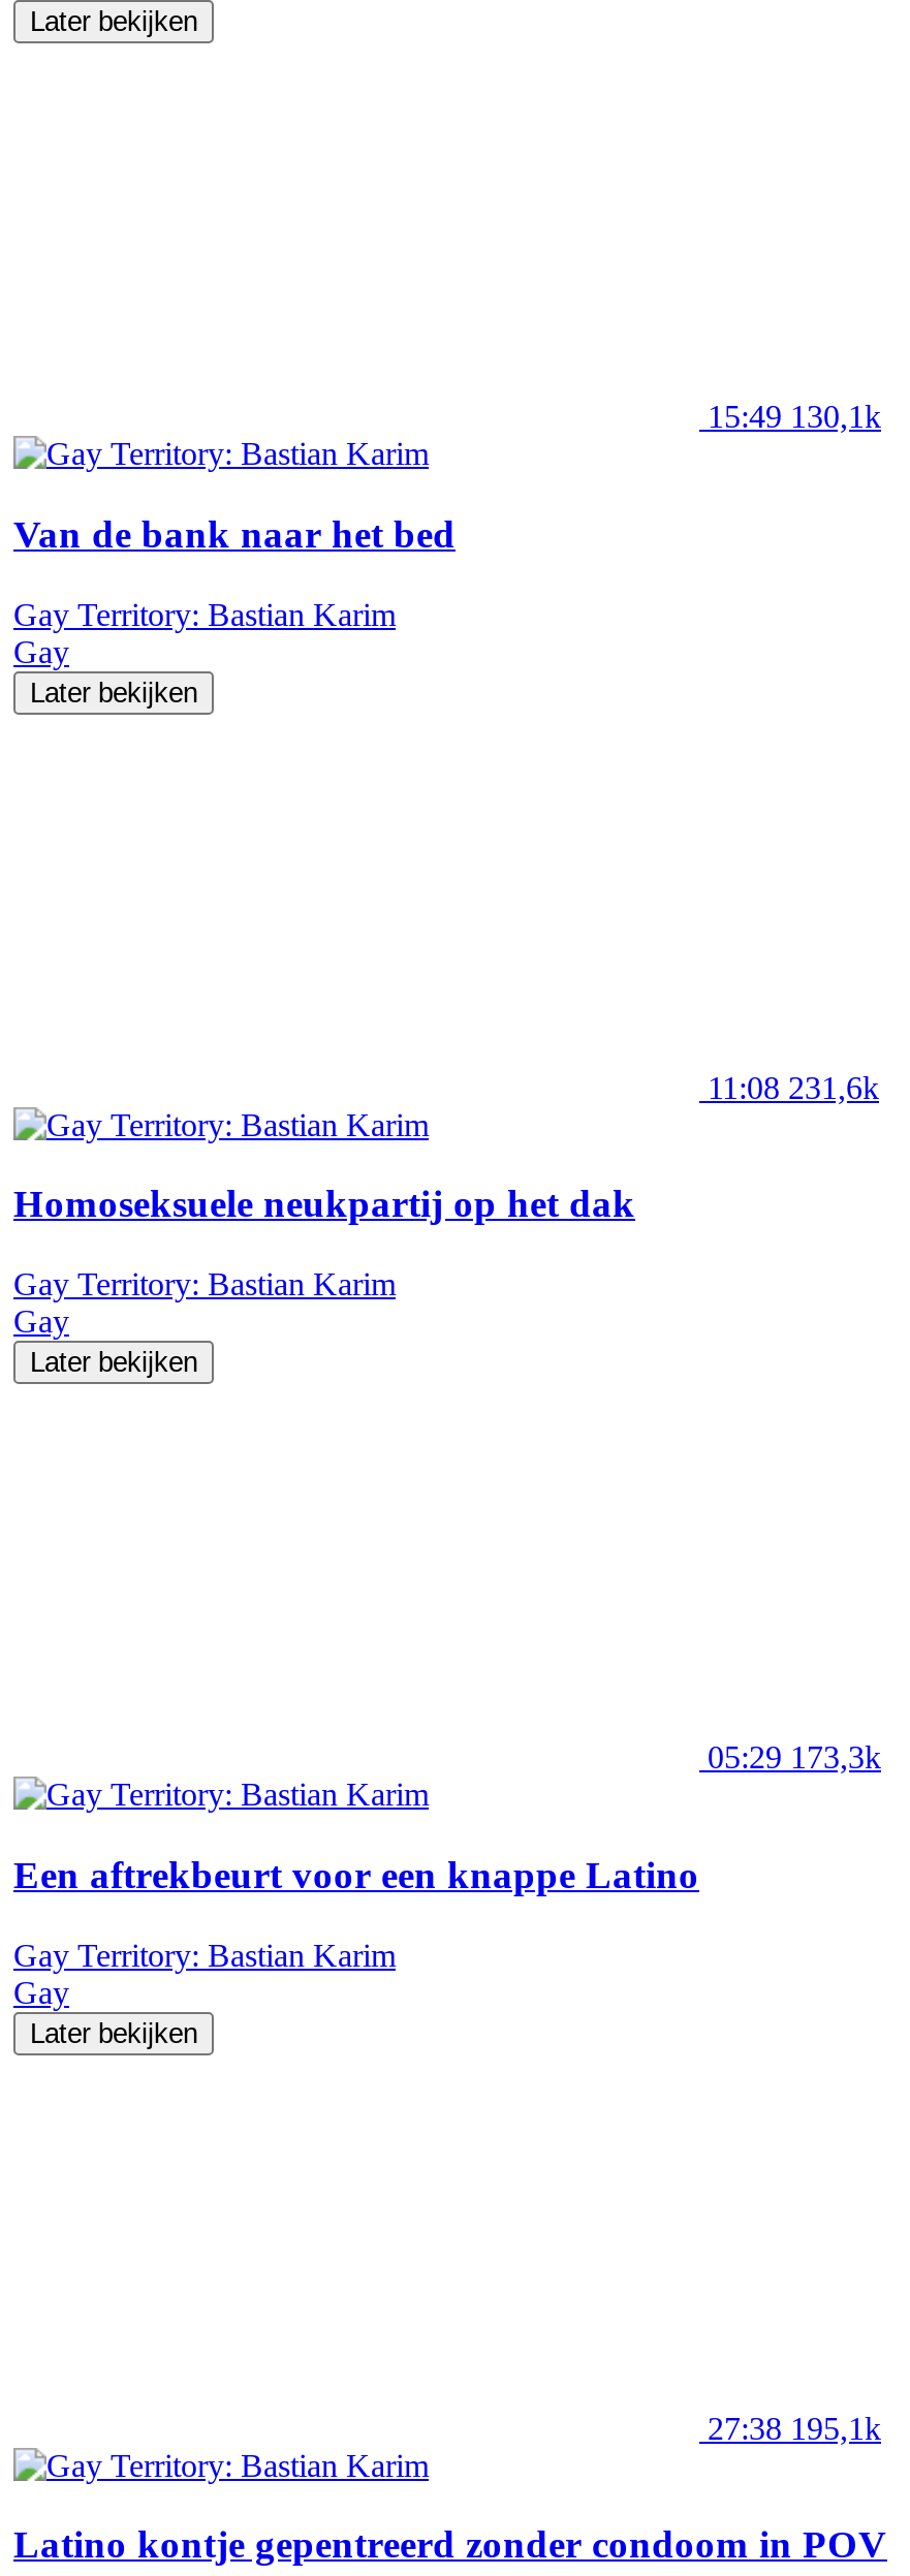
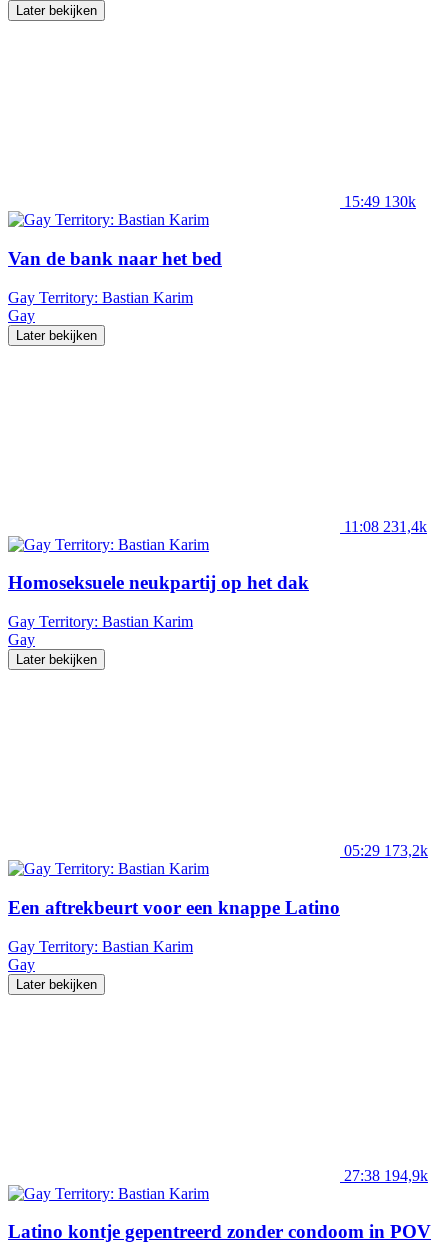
- 15:49 130,1k
+ 15:49 130k

- 11:08 231,6k
+ 11:08 231,4k

- 05:29 173,3k
+ 05:29 173,2k

- 27:38 195,1k
+ 27:38 194,9k
